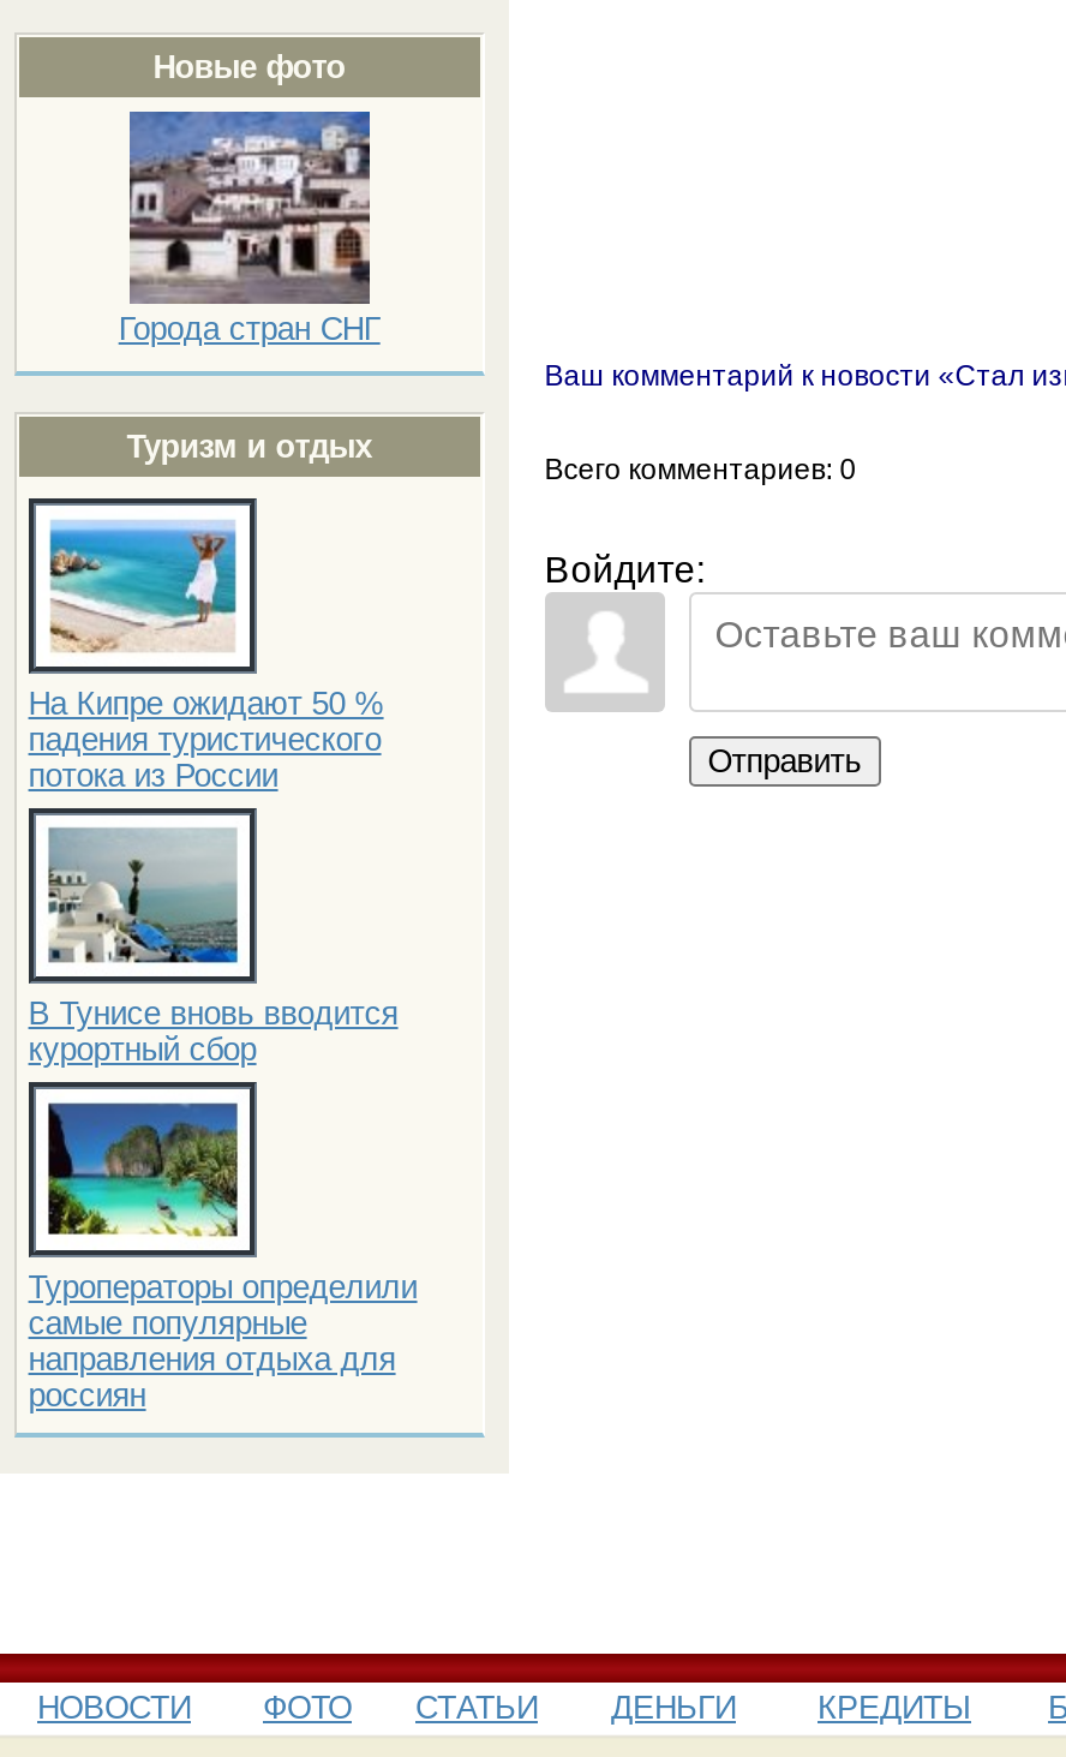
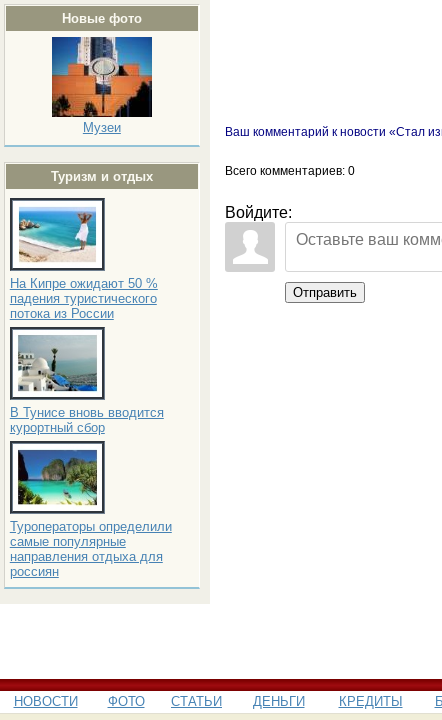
- [image]
- Города стран СНГ
+ [image]
+ Музеи
